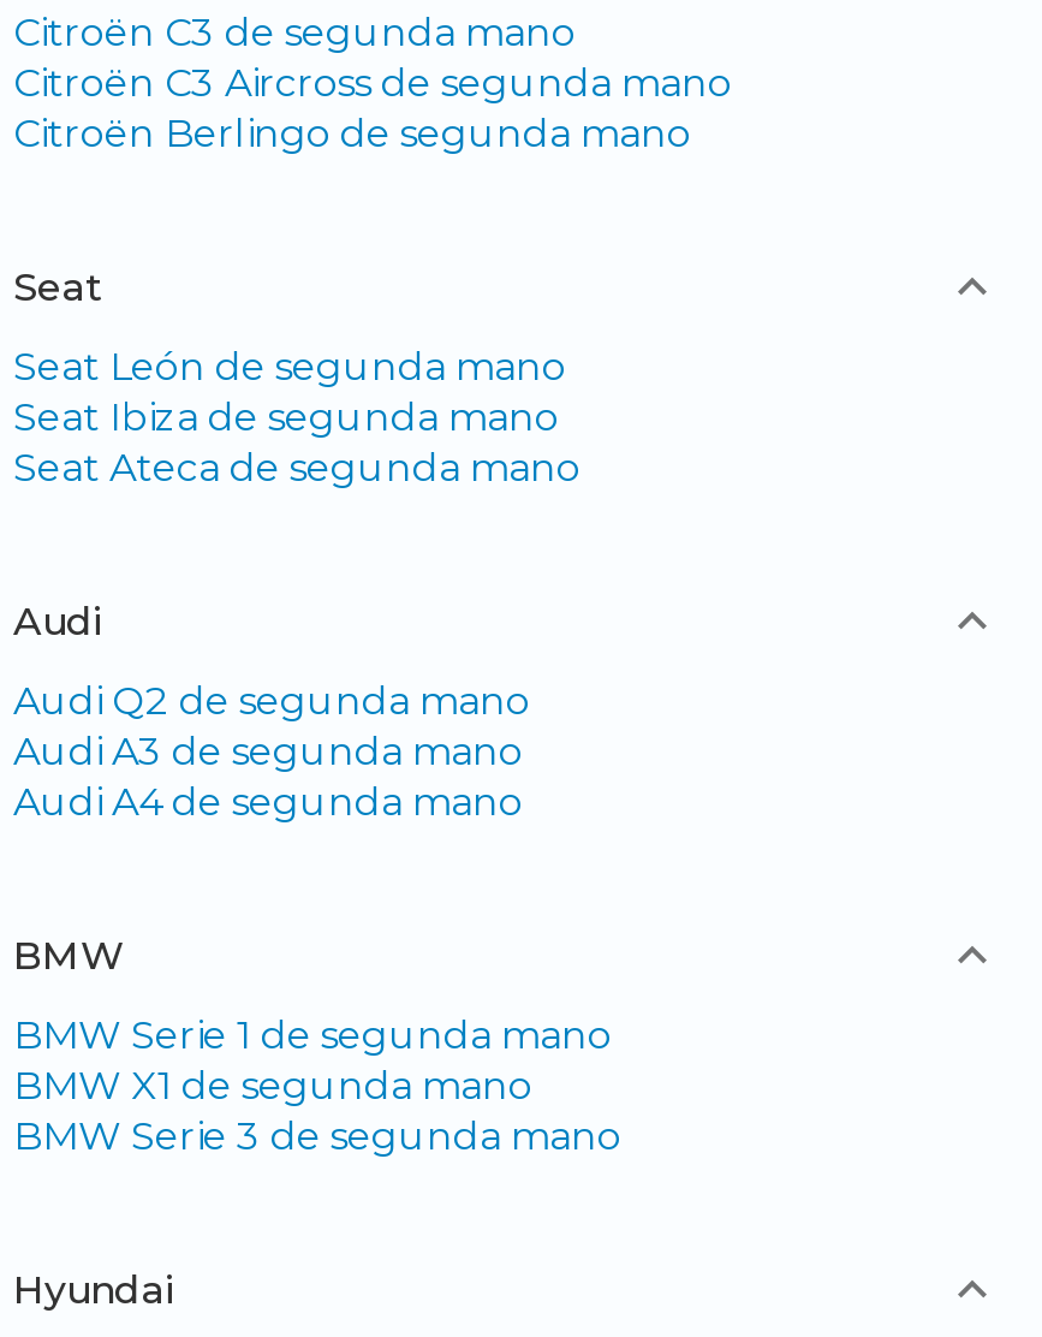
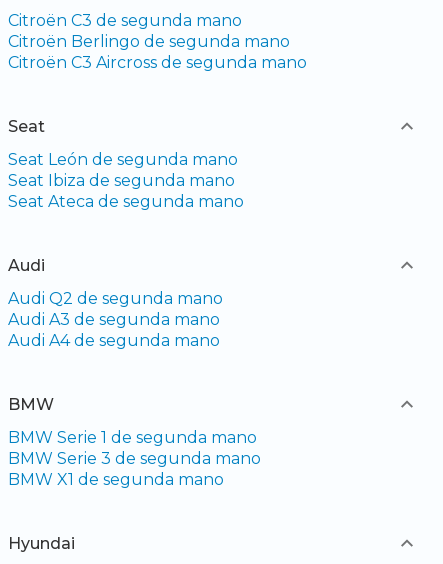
moved down: Citroën C3 Aircross de segunda mano

moved up: Citroën Berlingo de segunda mano

moved down: BMW X1 de segunda mano

moved up: BMW Serie 3 de segunda mano
